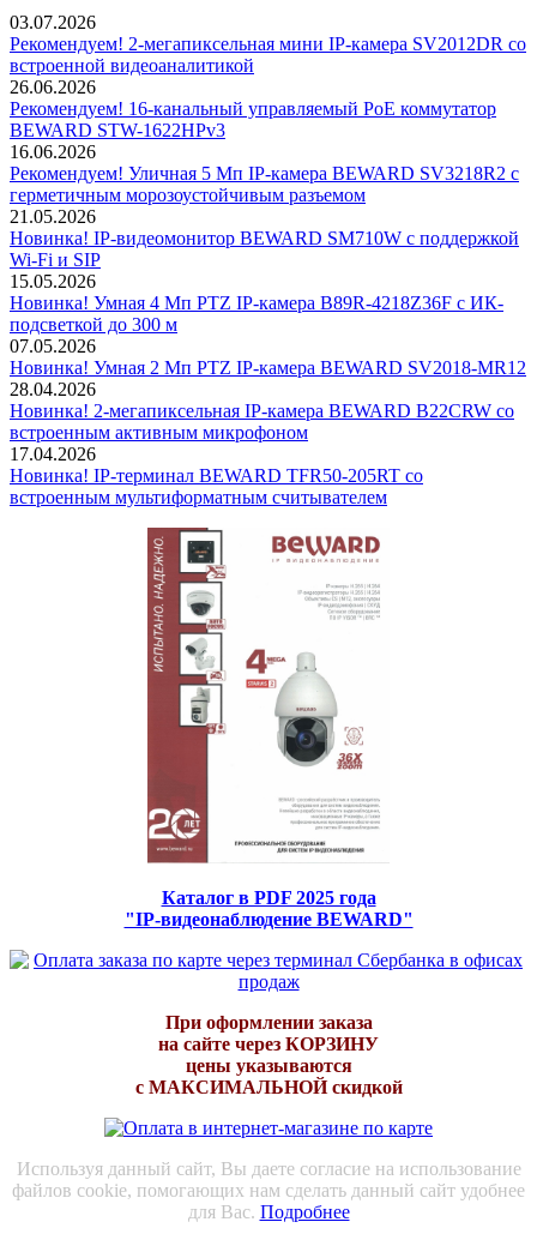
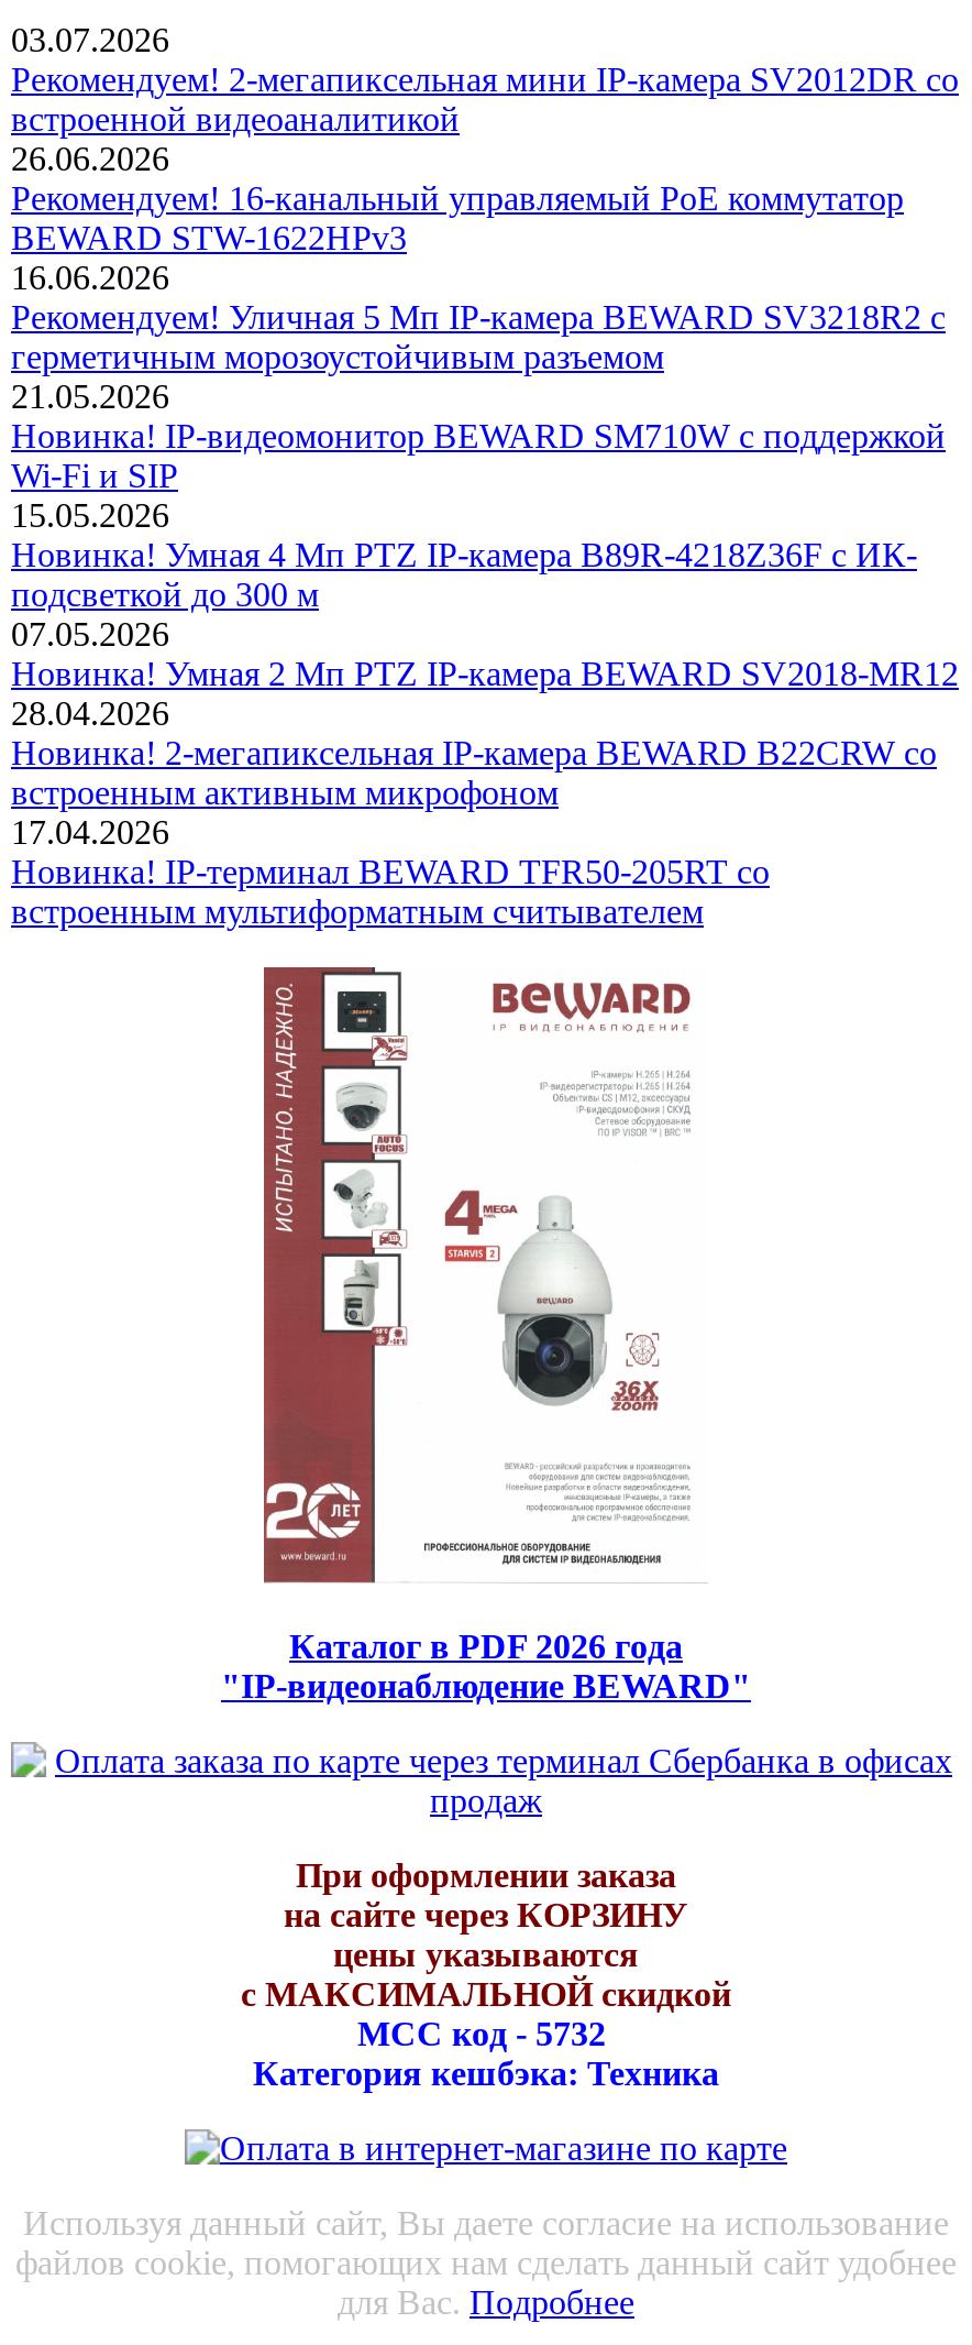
- Каталог в PDF 2025 года
+ Каталог в PDF 2026 года

+ МСС код - 5732
+ Категория кешбэка: Техника
